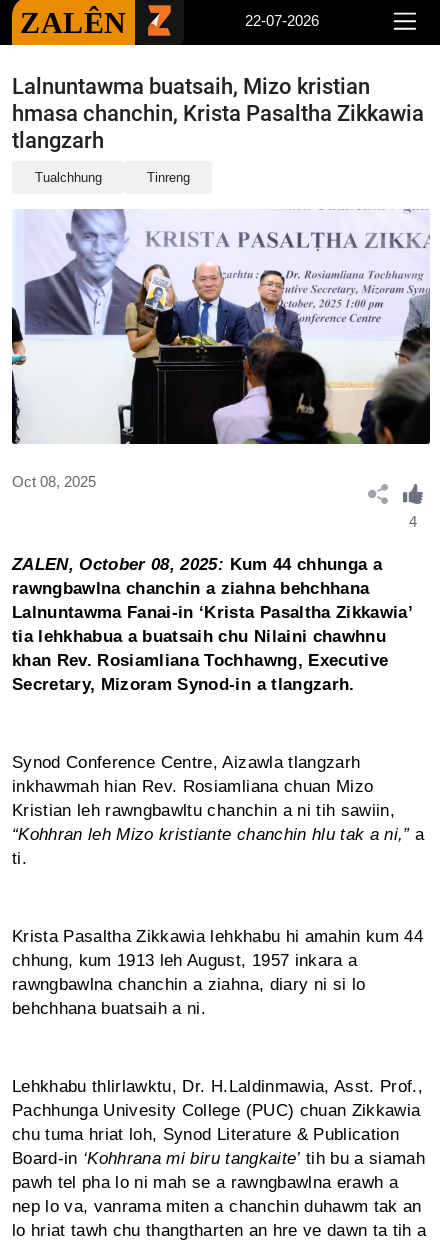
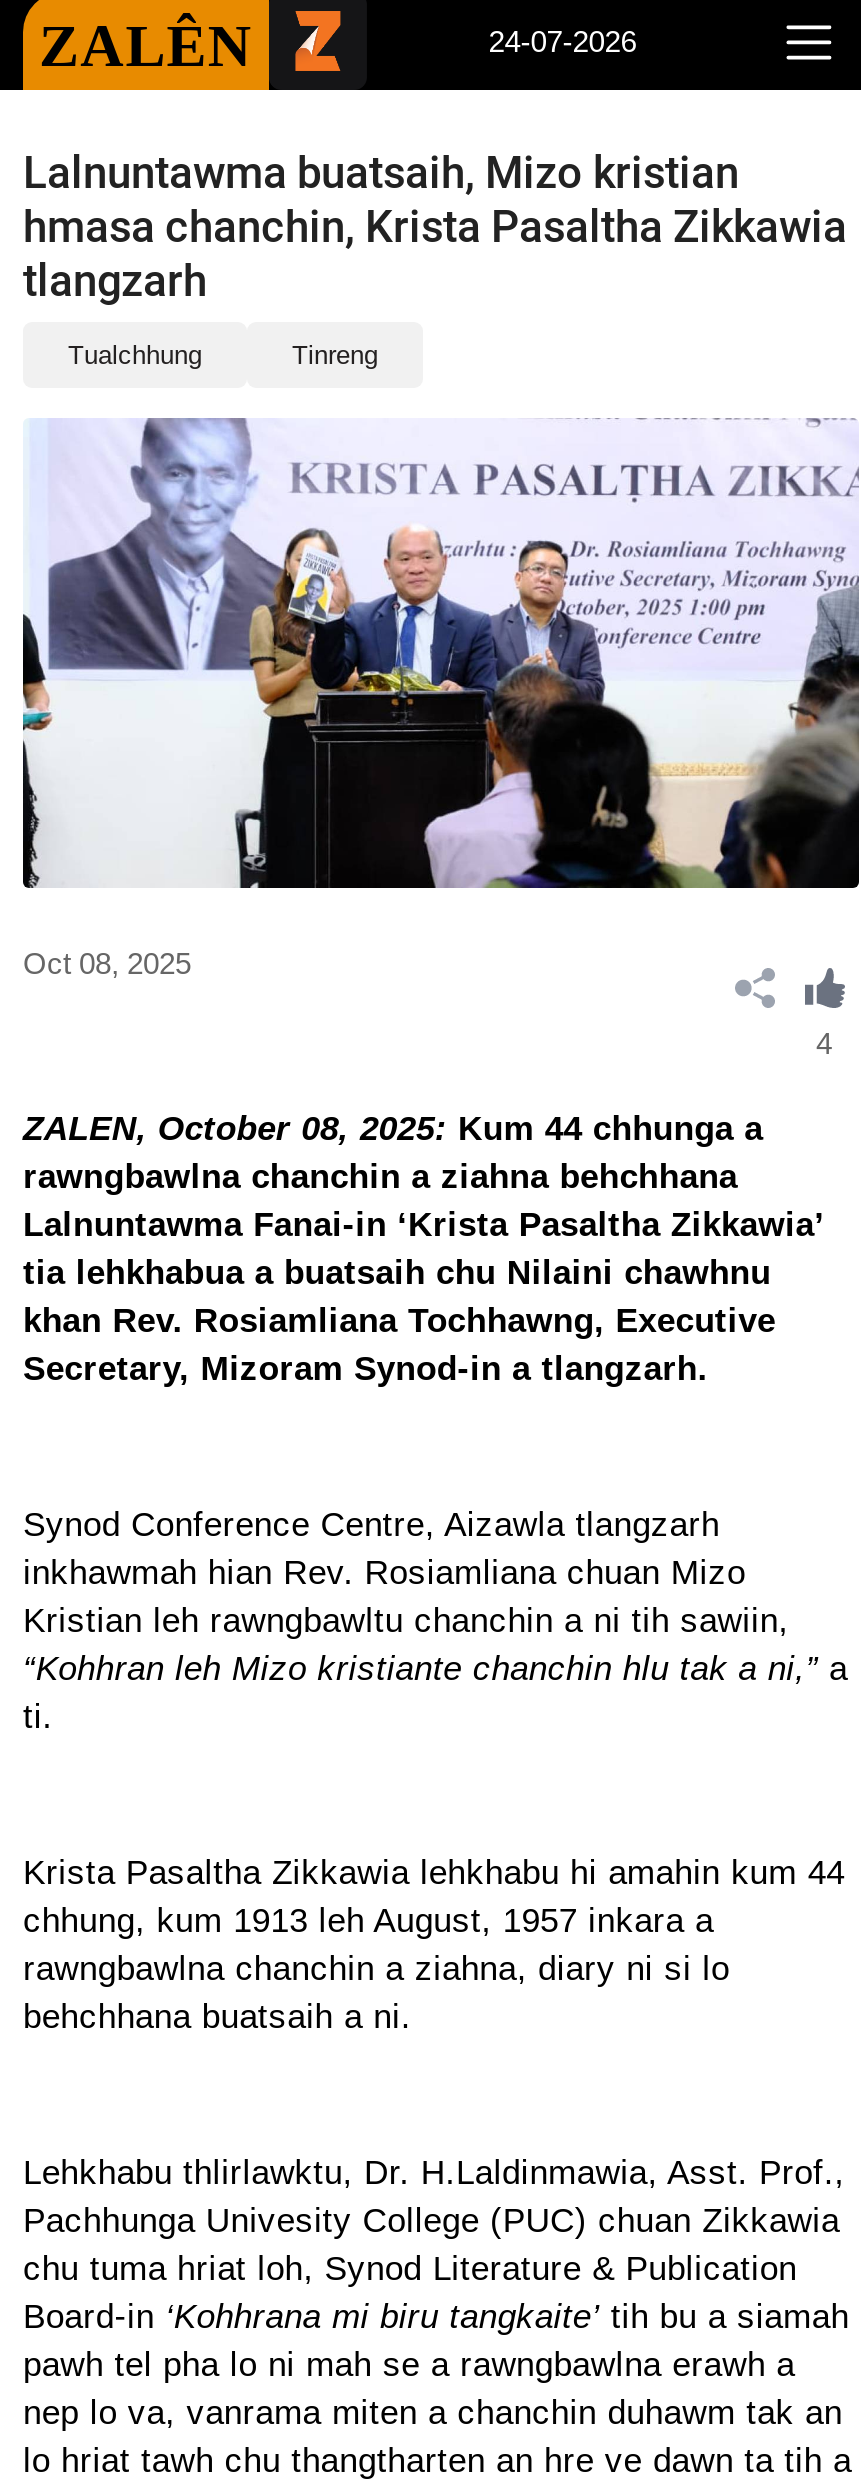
- 22-07-2026
+ 24-07-2026
